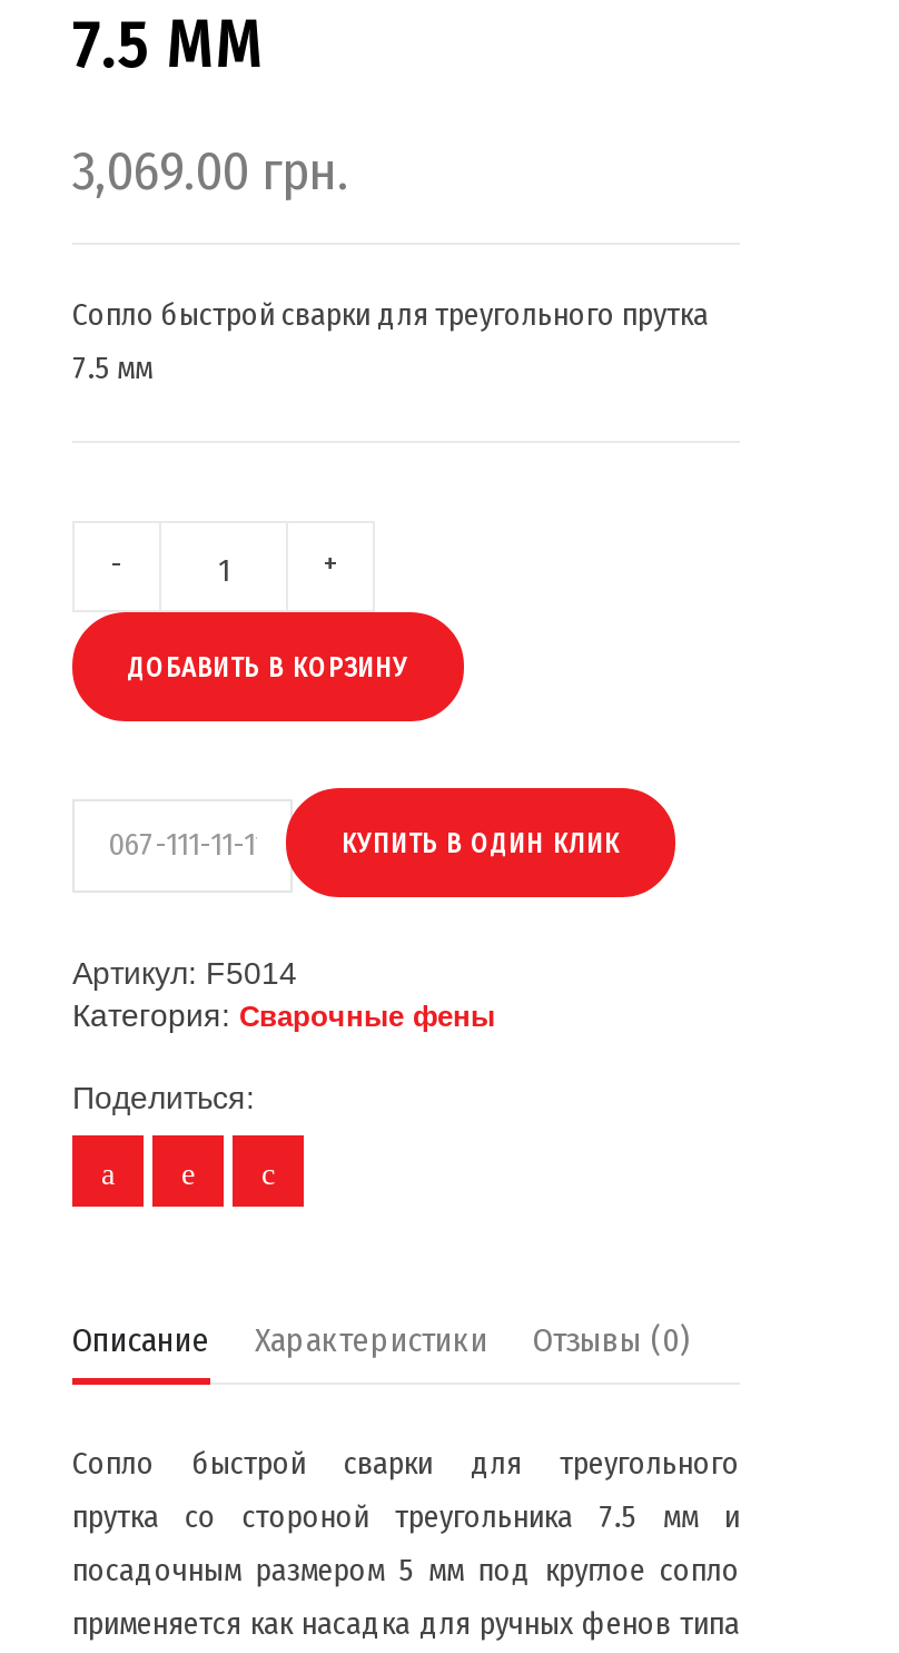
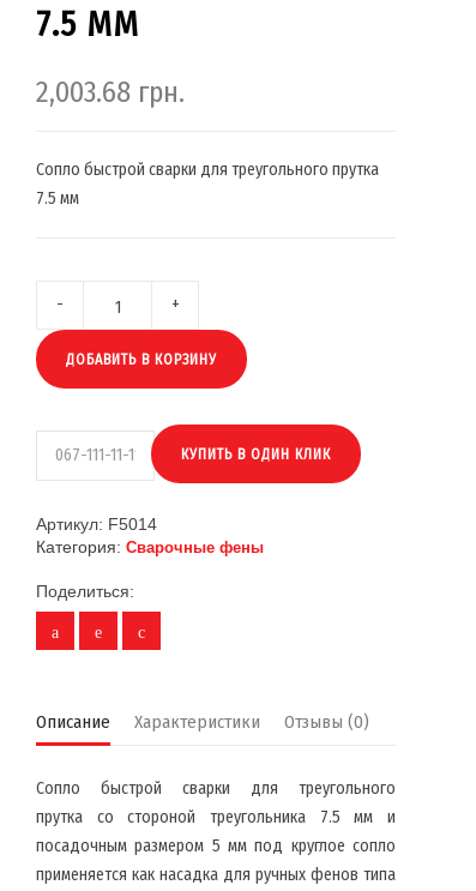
- 3,069.00 грн.
+ 2,003.68 грн.
